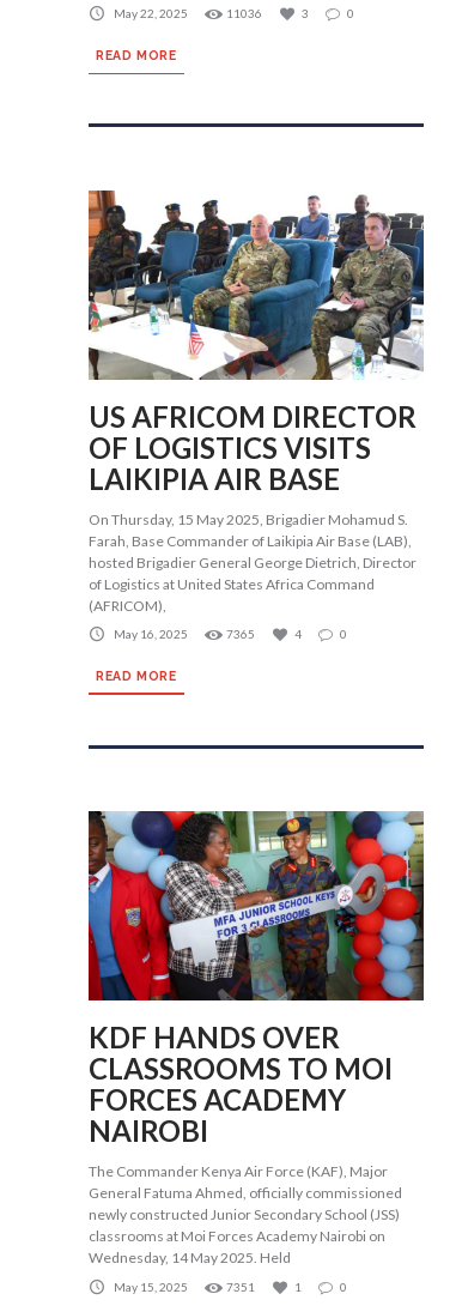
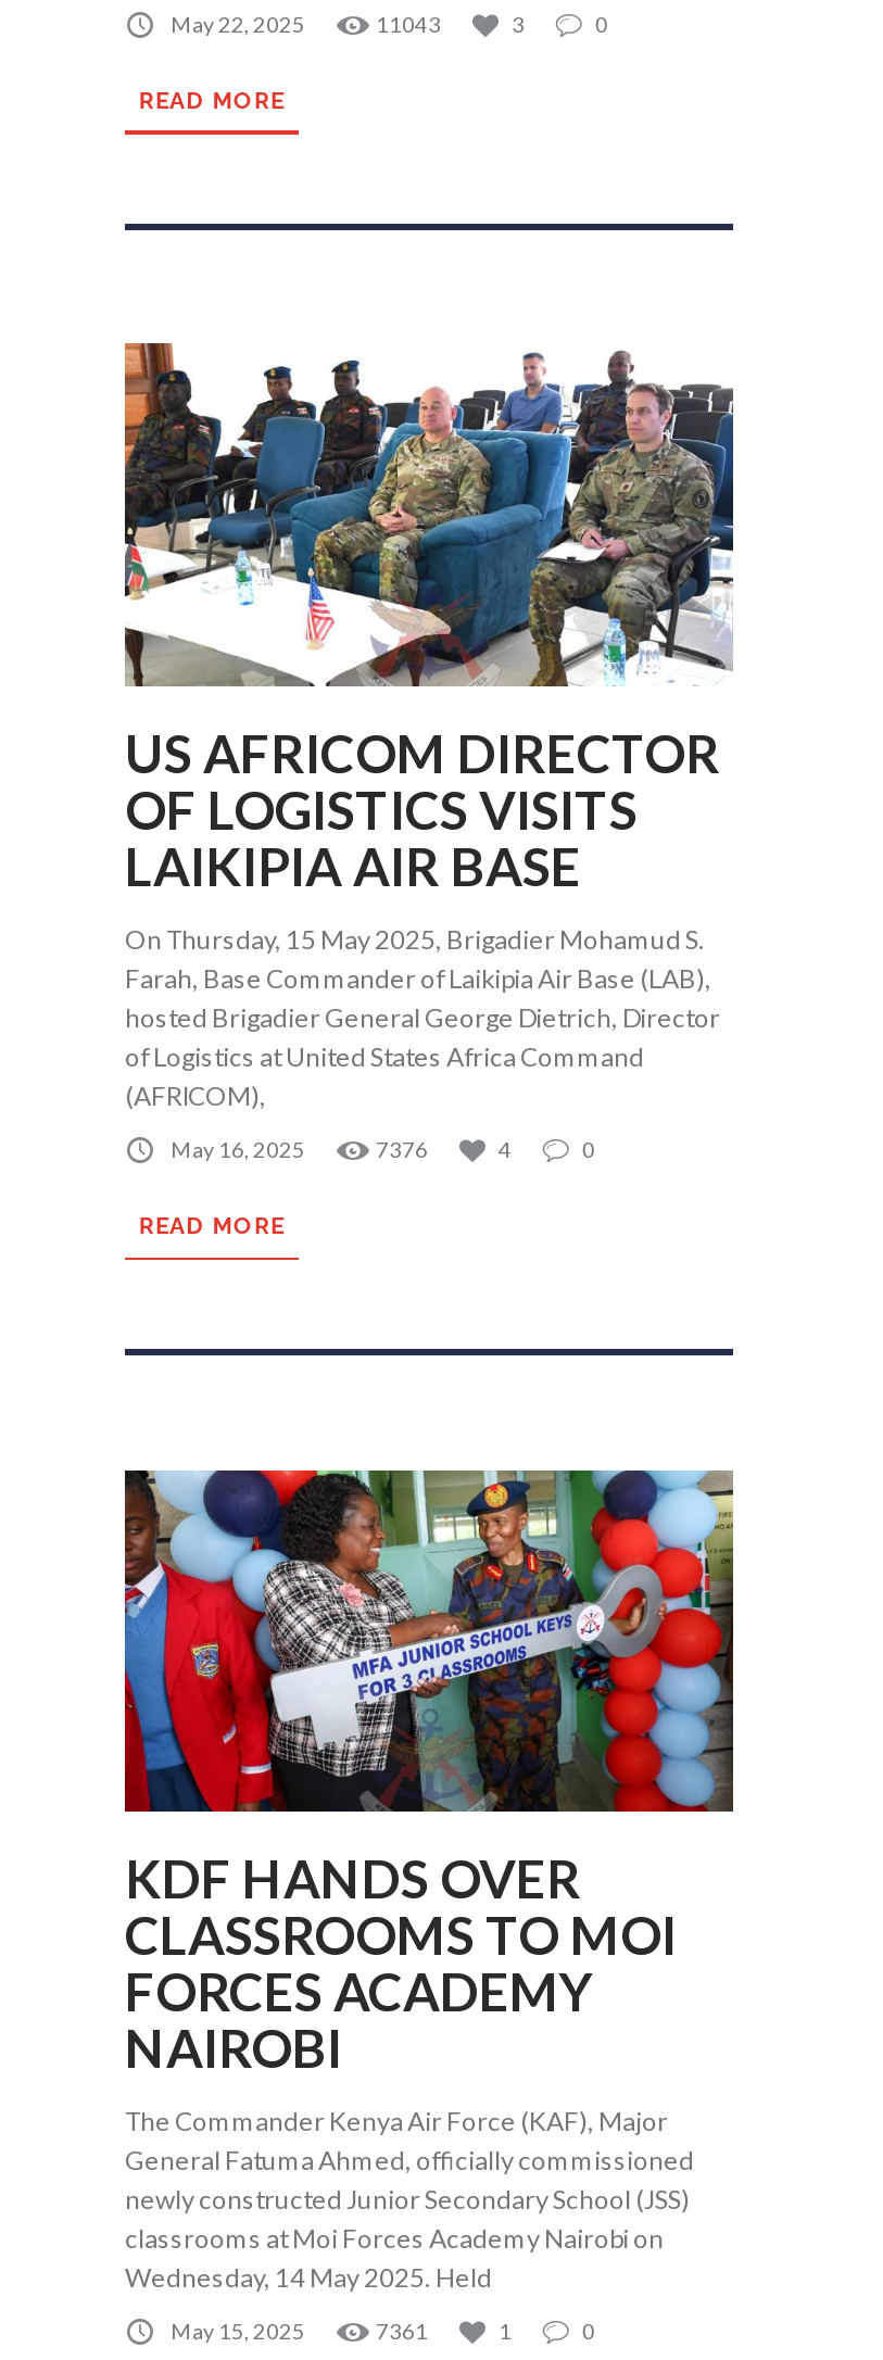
- 11036
+ 11043

- 7365
+ 7376

- 7351
+ 7361
